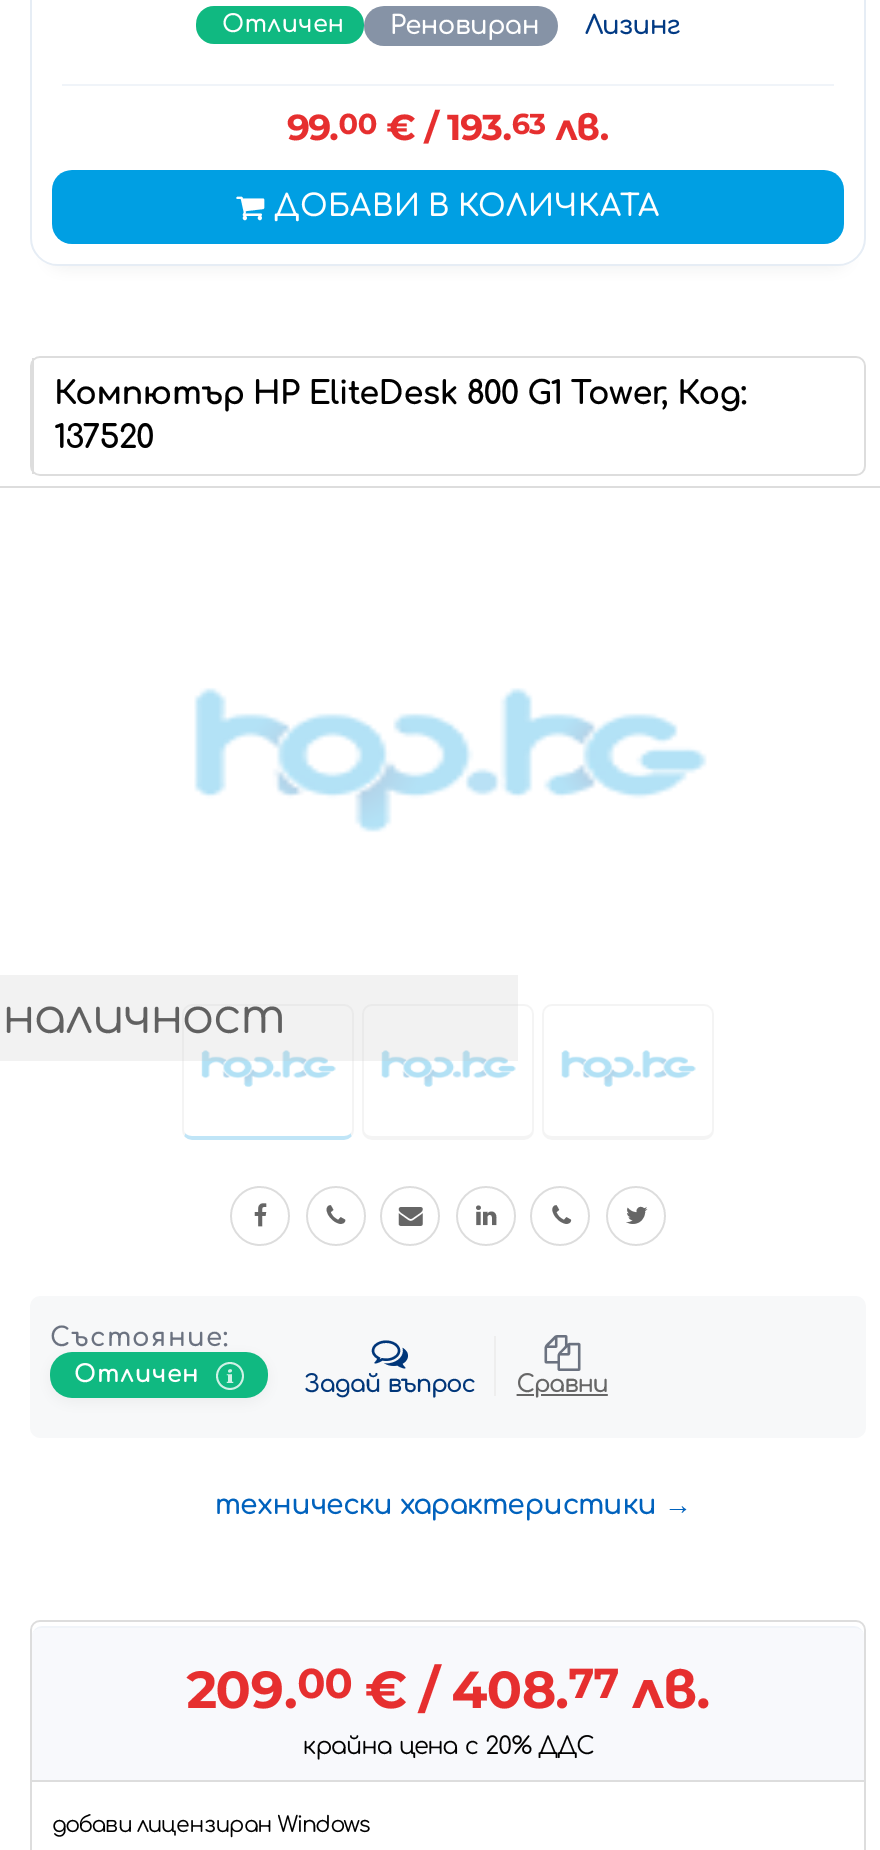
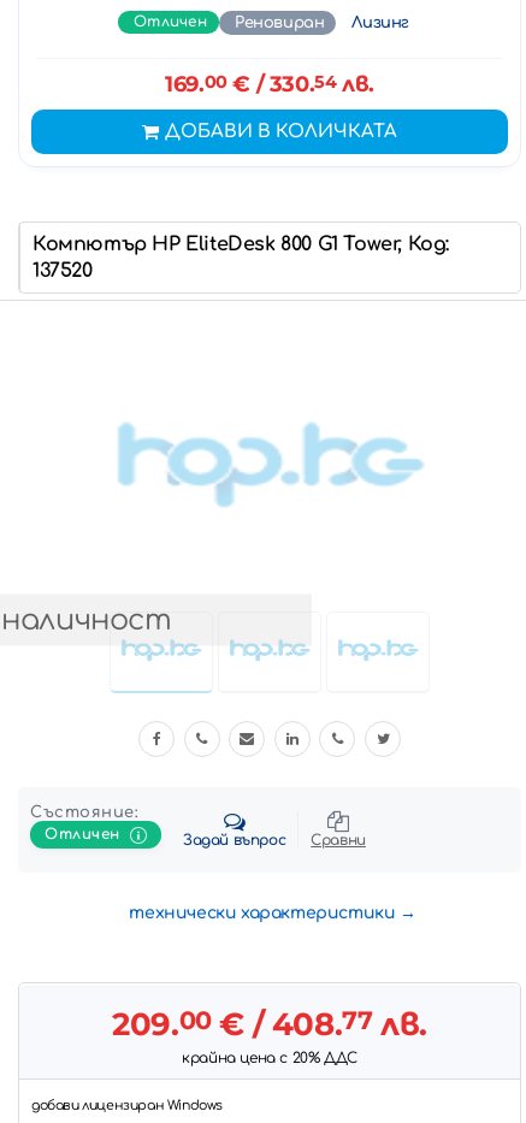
- 99.00 €/ 193.63 лв.
+ 169.00 €/ 330.54 лв.
